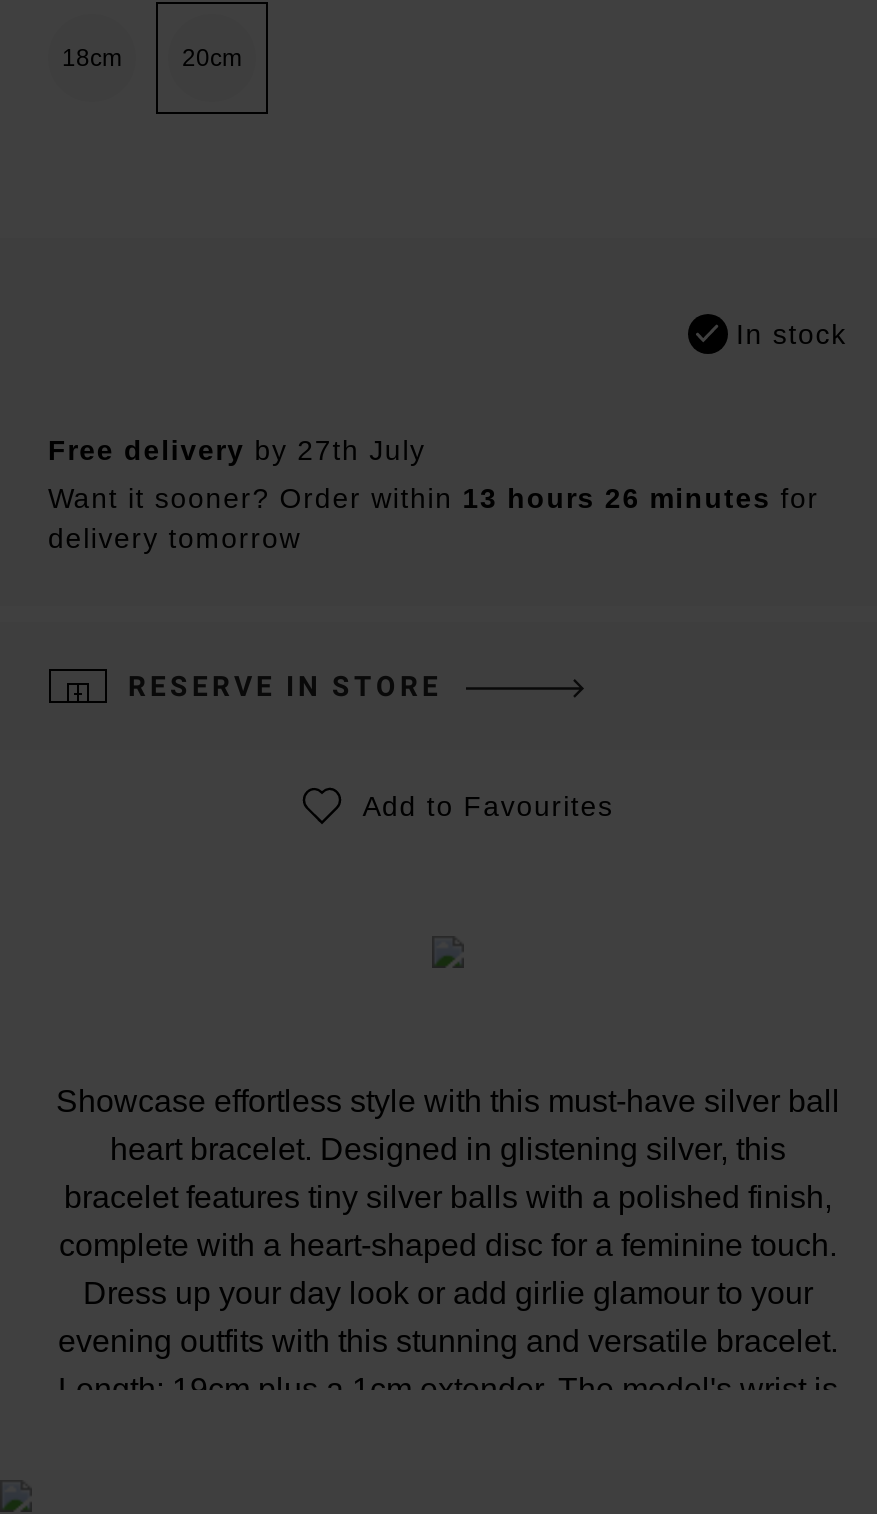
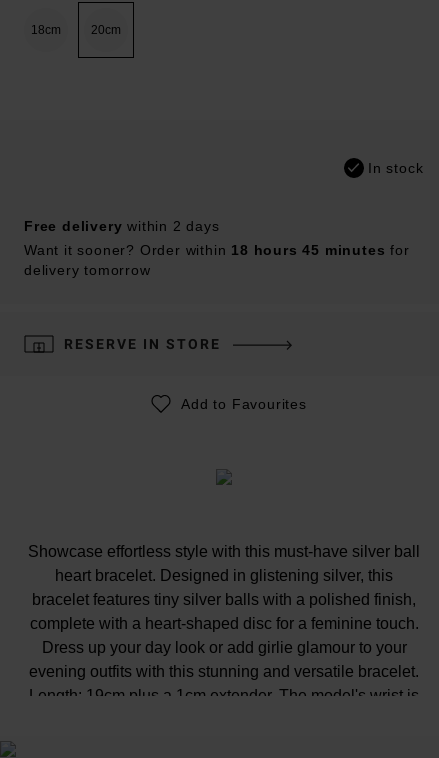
- Free delivery by 27th July
+ Free delivery within 2 days

- Want it sooner? Order within 13 hours 26 minutes for
+ Want it sooner? Order within 18 hours 45 minutes for
